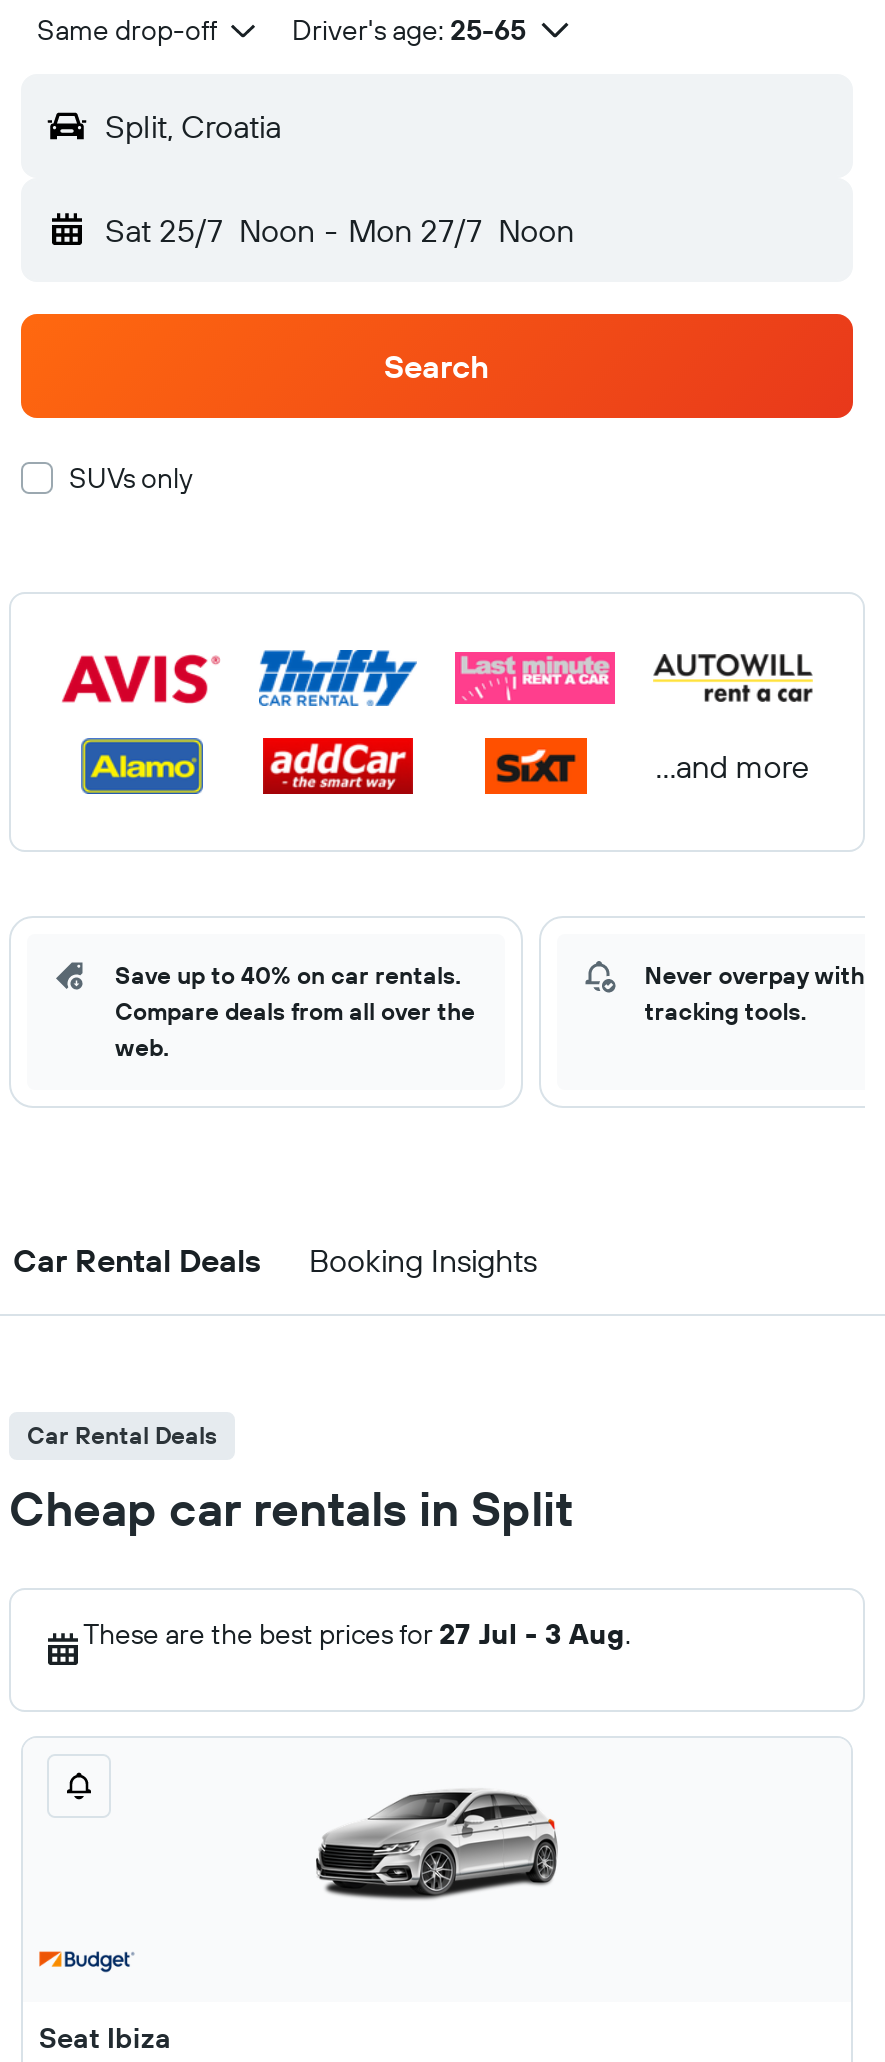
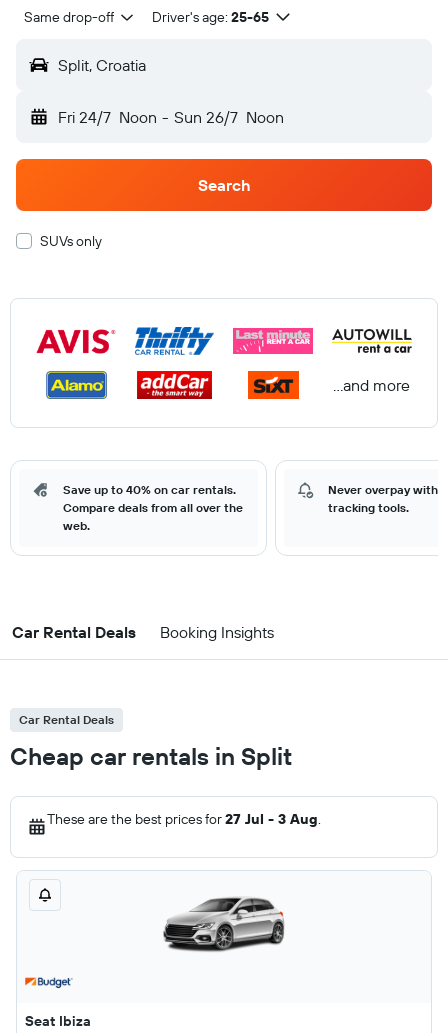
- Sat 25/7 Noon - Mon 27/7 Noon
+ Fri 24/7 Noon - Sun 26/7 Noon
